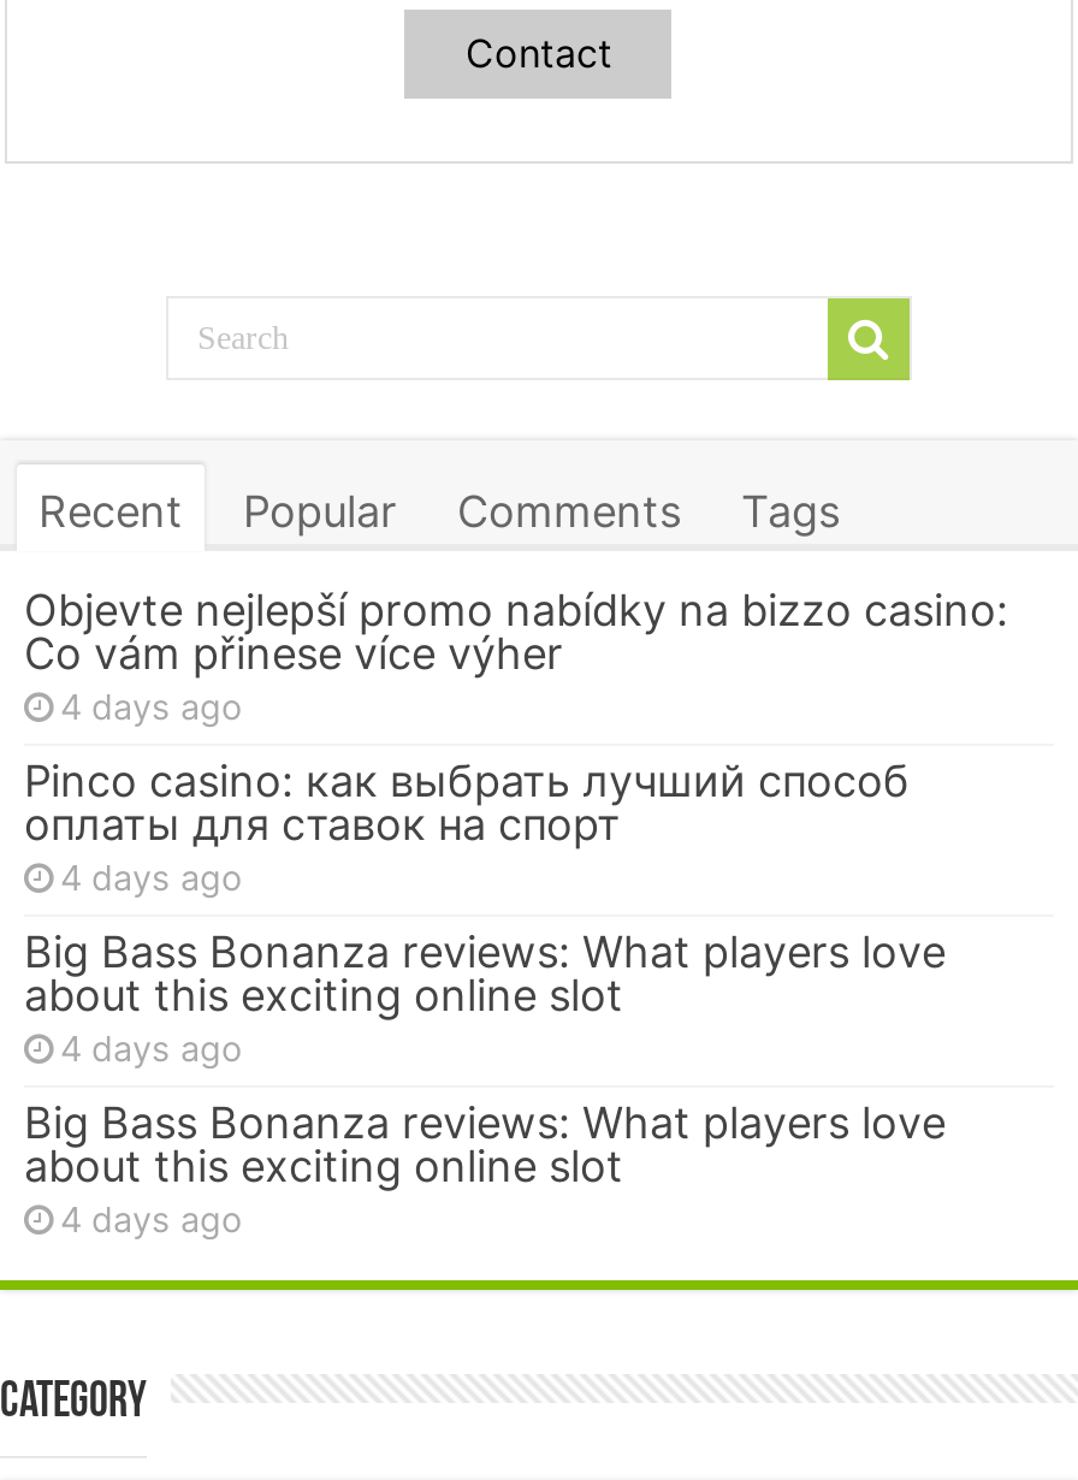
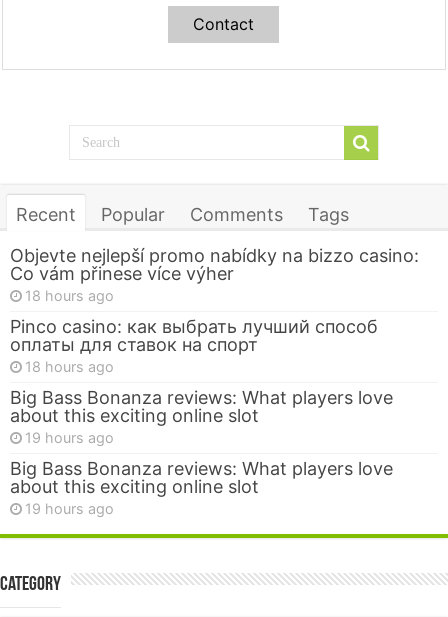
- 4 days ago
+ 18 hours ago

- 4 days ago
+ 18 hours ago

- 4 days ago
+ 19 hours ago

- 4 days ago
+ 19 hours ago
